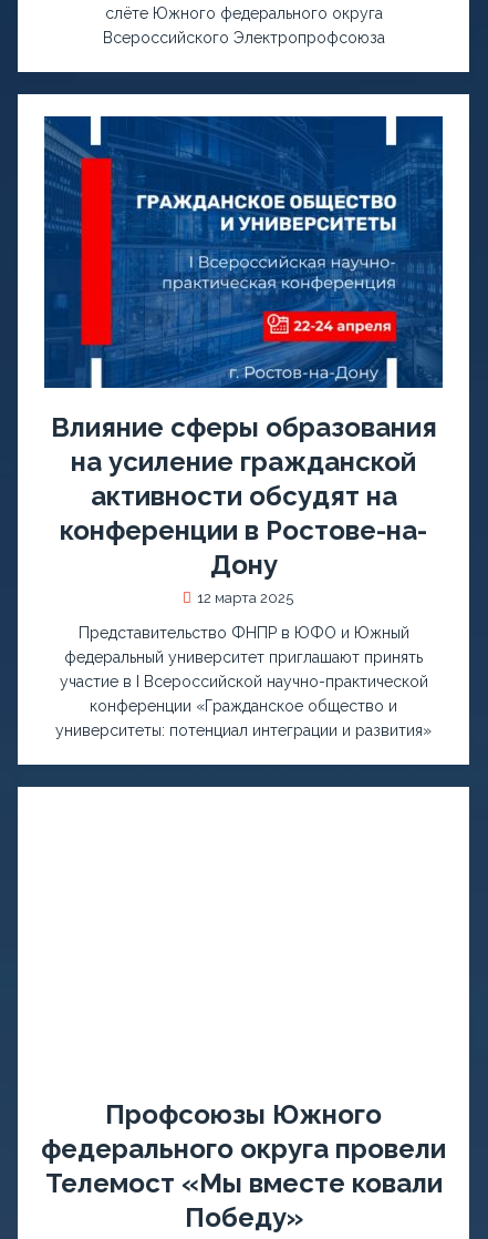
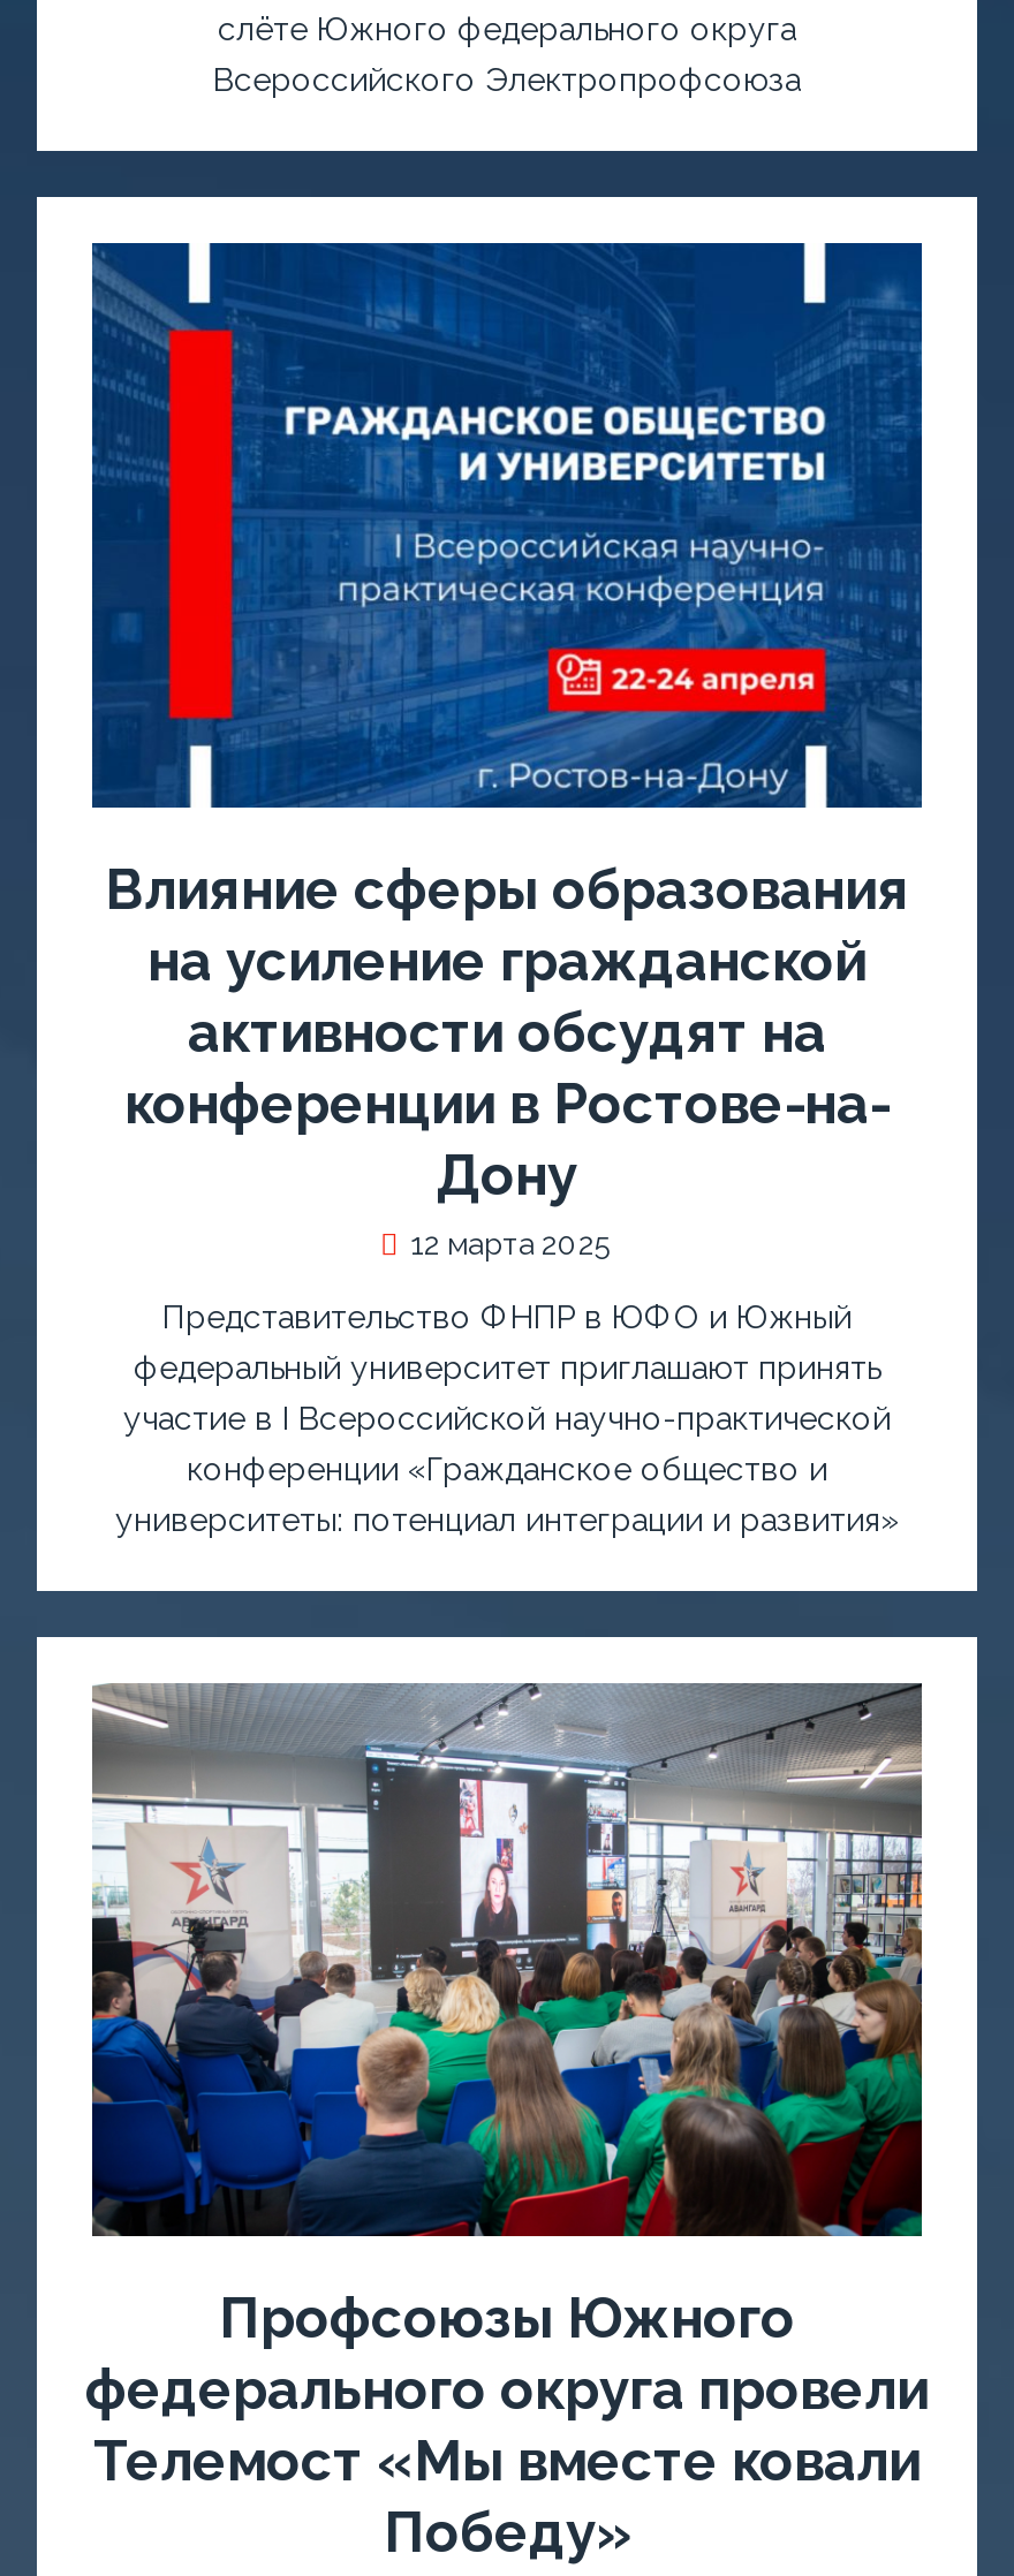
+ [image]
